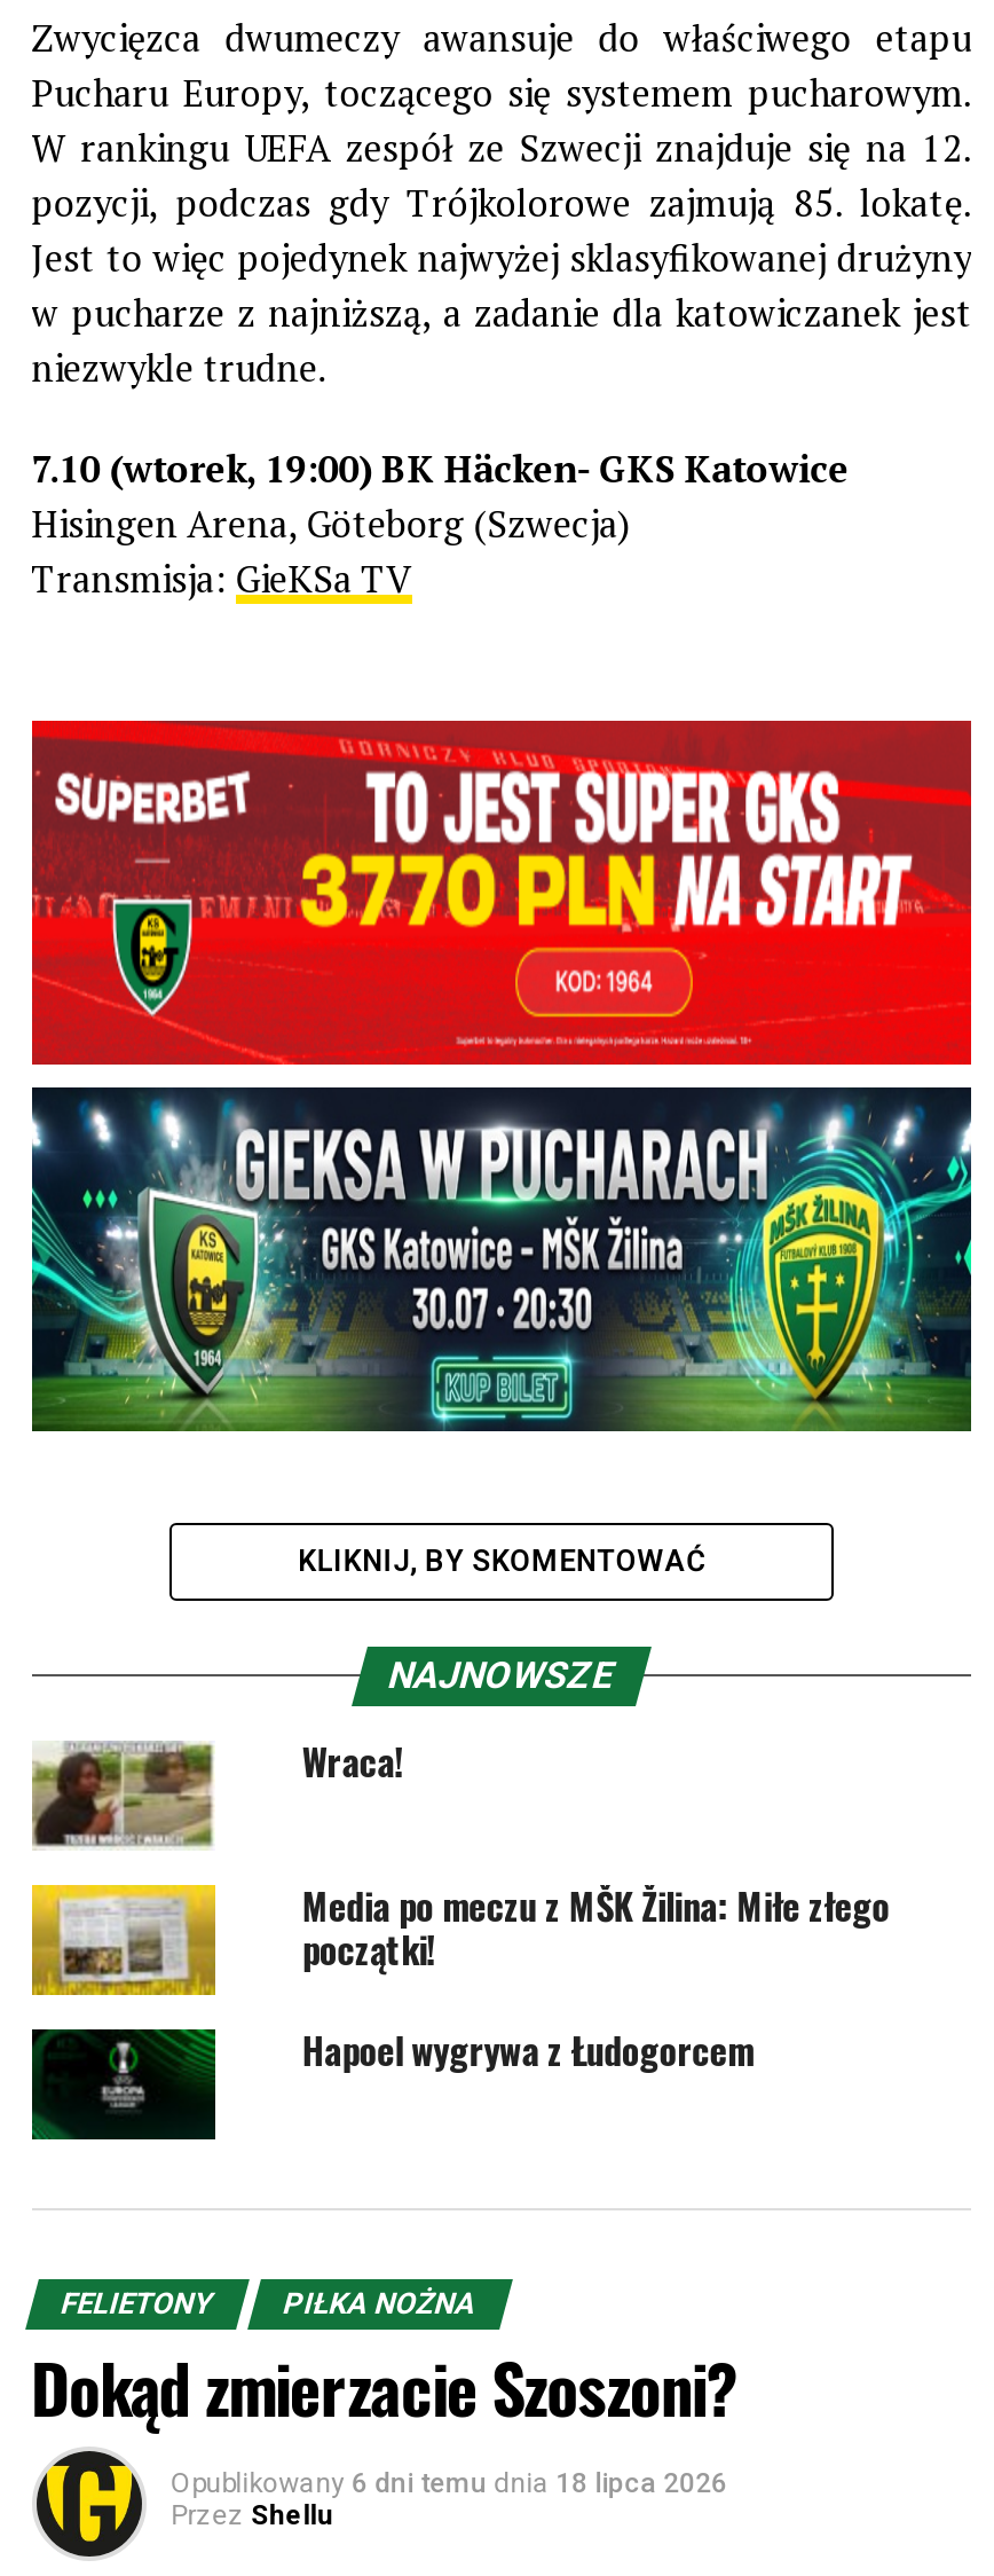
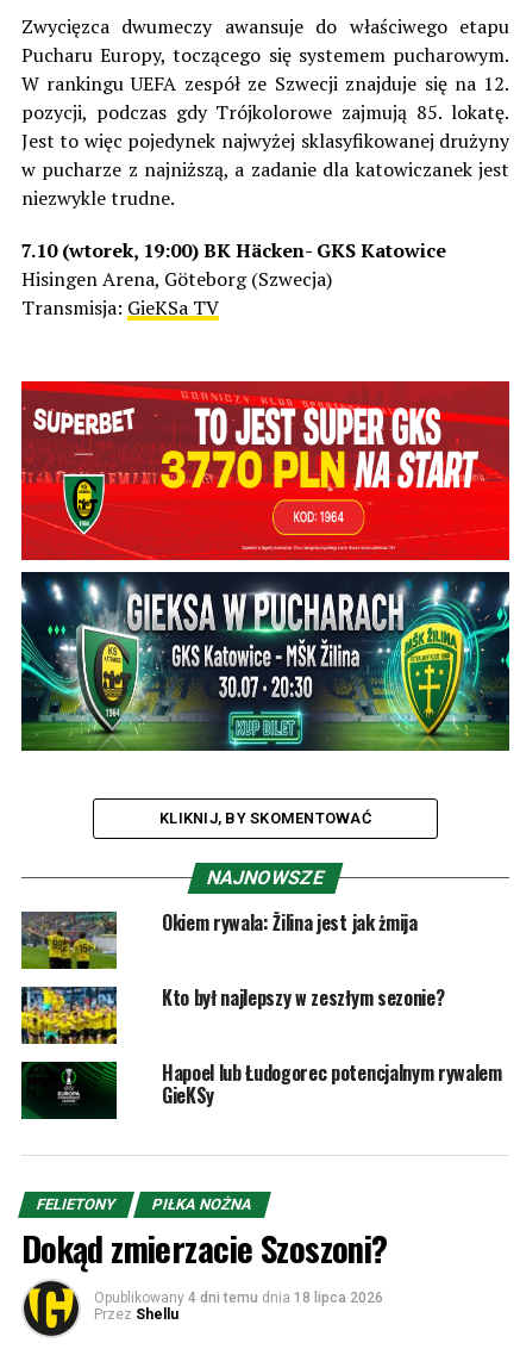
- [image]
- Wraca!
+ [image]
+ Okiem rywala: Žilina jest jak żmija

- [image]
- Media po meczu z MŠK Žilina: Miłe złego
- początki!
+ [image]
+ Kto był najlepszy w zeszłym sezonie?

- Hapoel wygrywa z Łudogorcem
+ Hapoel lub Łudogorec potencjalnym rywalem
+ GieKSy

- Opublikowany 6 dni temu dnia 18 lipca 2026
+ Opublikowany 4 dni temu dnia 18 lipca 2026
